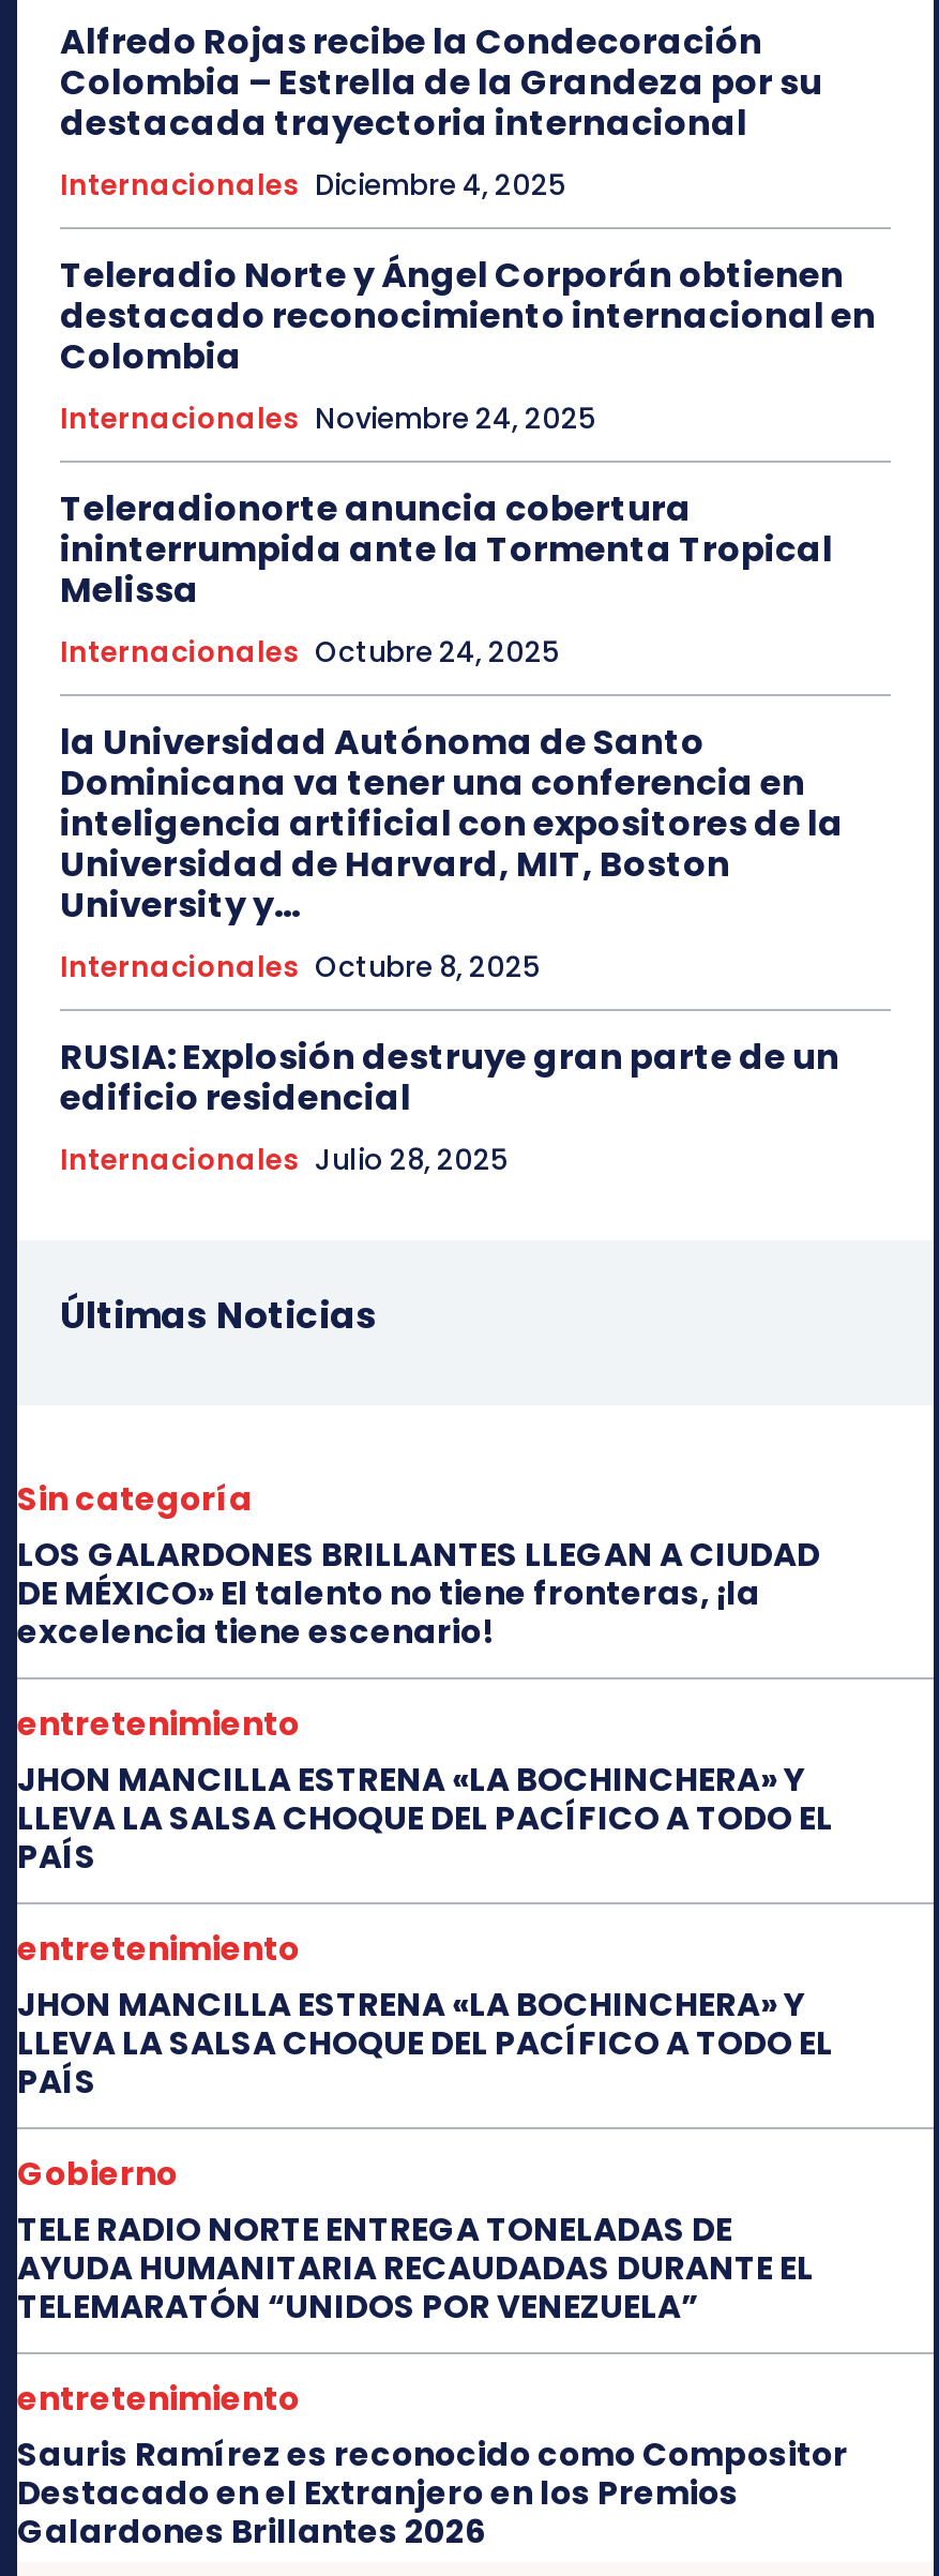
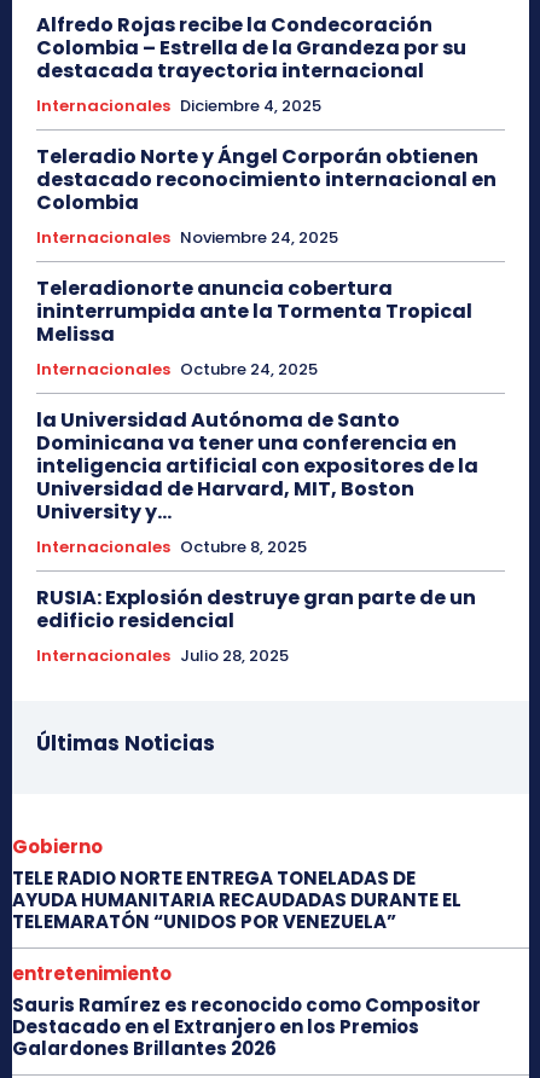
- Sin categoría
- LOS GALARDONES BRILLANTES LLEGAN A CIUDAD
- DE MÉXICO» El talento no tiene fronteras, ¡la
- excelencia tiene escenario!
- entretenimiento
- JHON MANCILLA ESTRENA «LA BOCHINCHERA» Y
- LLEVA LA SALSA CHOQUE DEL PACÍFICO A TODO EL
- PAÍS
- entretenimiento
- JHON MANCILLA ESTRENA «LA BOCHINCHERA» Y
- LLEVA LA SALSA CHOQUE DEL PACÍFICO A TODO EL
- PAÍS
